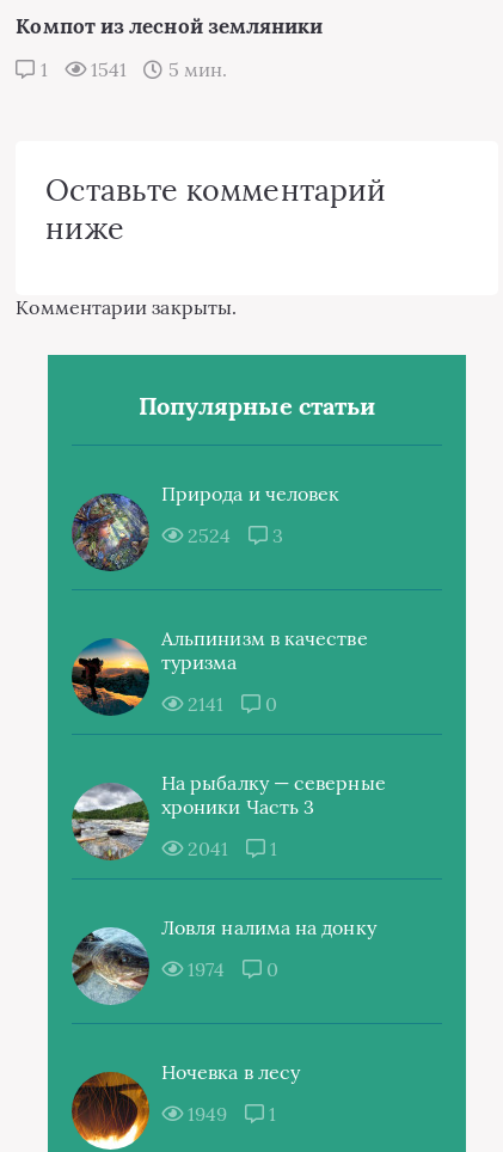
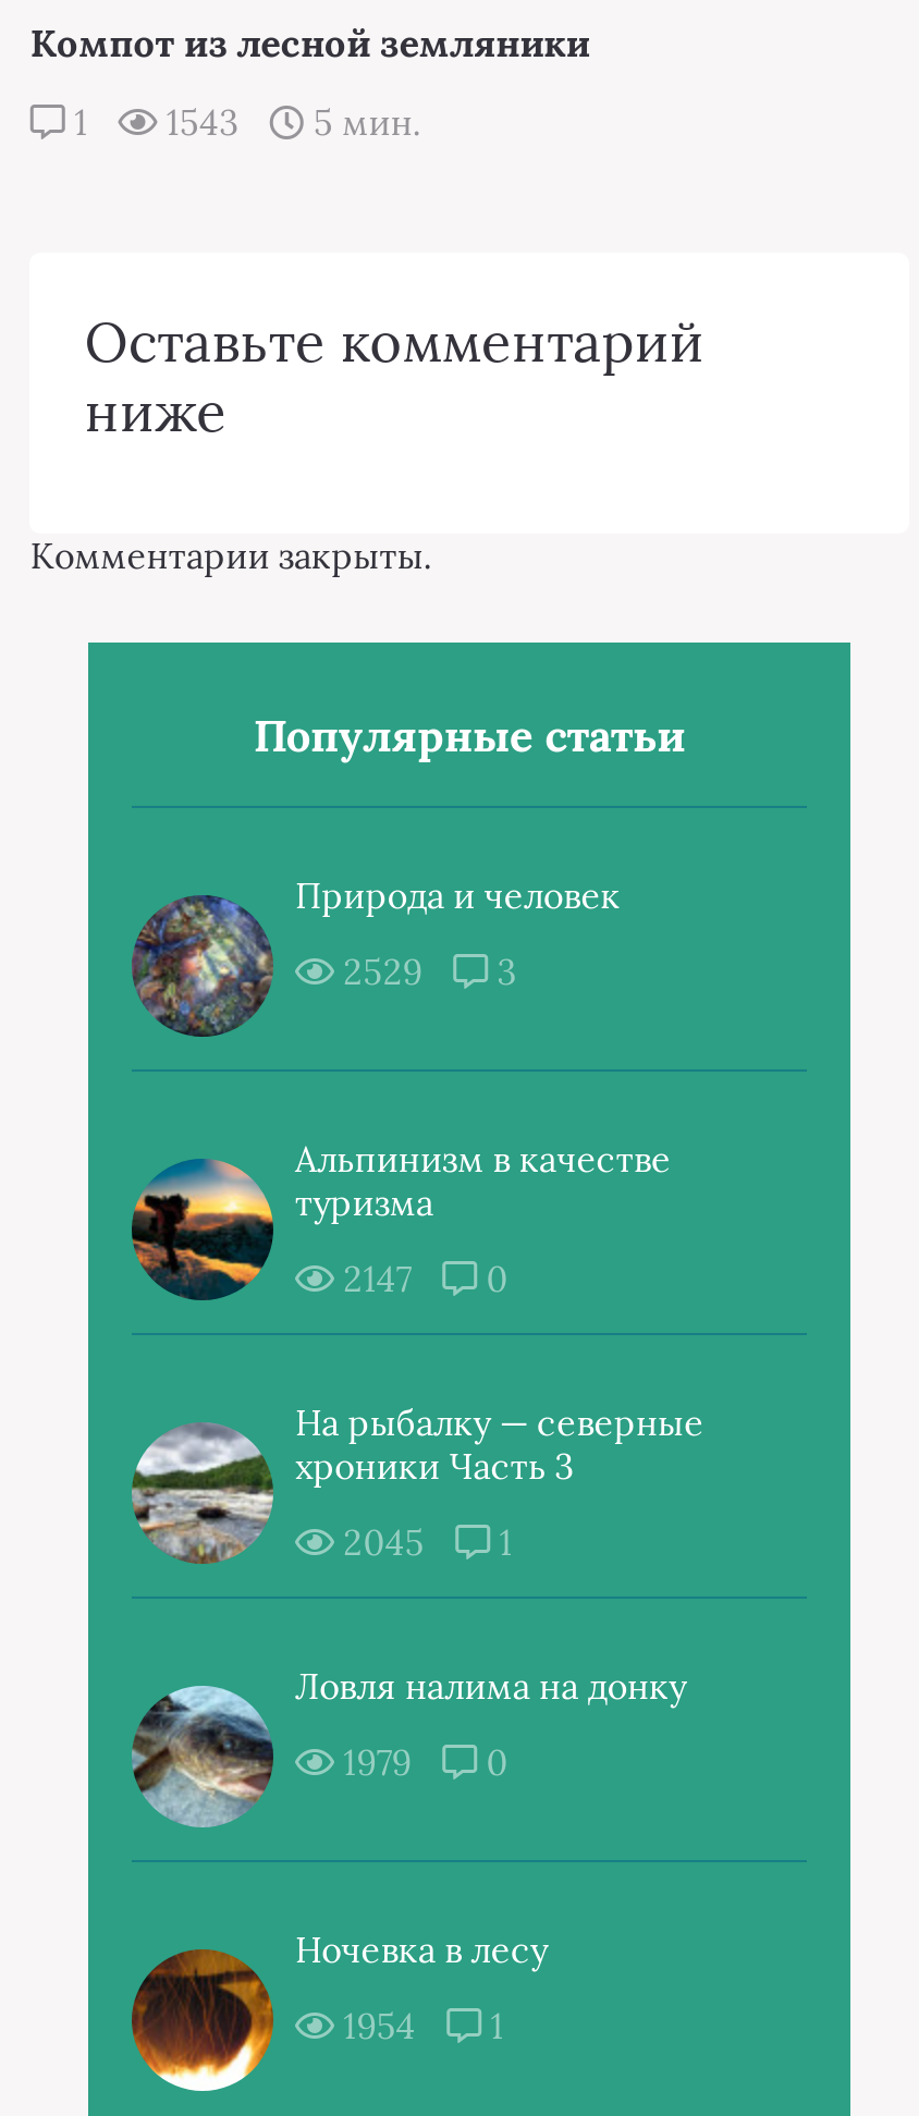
- 1 1541 5 мин.
+ 1 1543 5 мин.

- 2524
+ 2529

- 2141 0
+ 2147 0

- 2041 1
+ 2045 1

- 1974 0
+ 1979 0

- 1949 1
+ 1954 1
